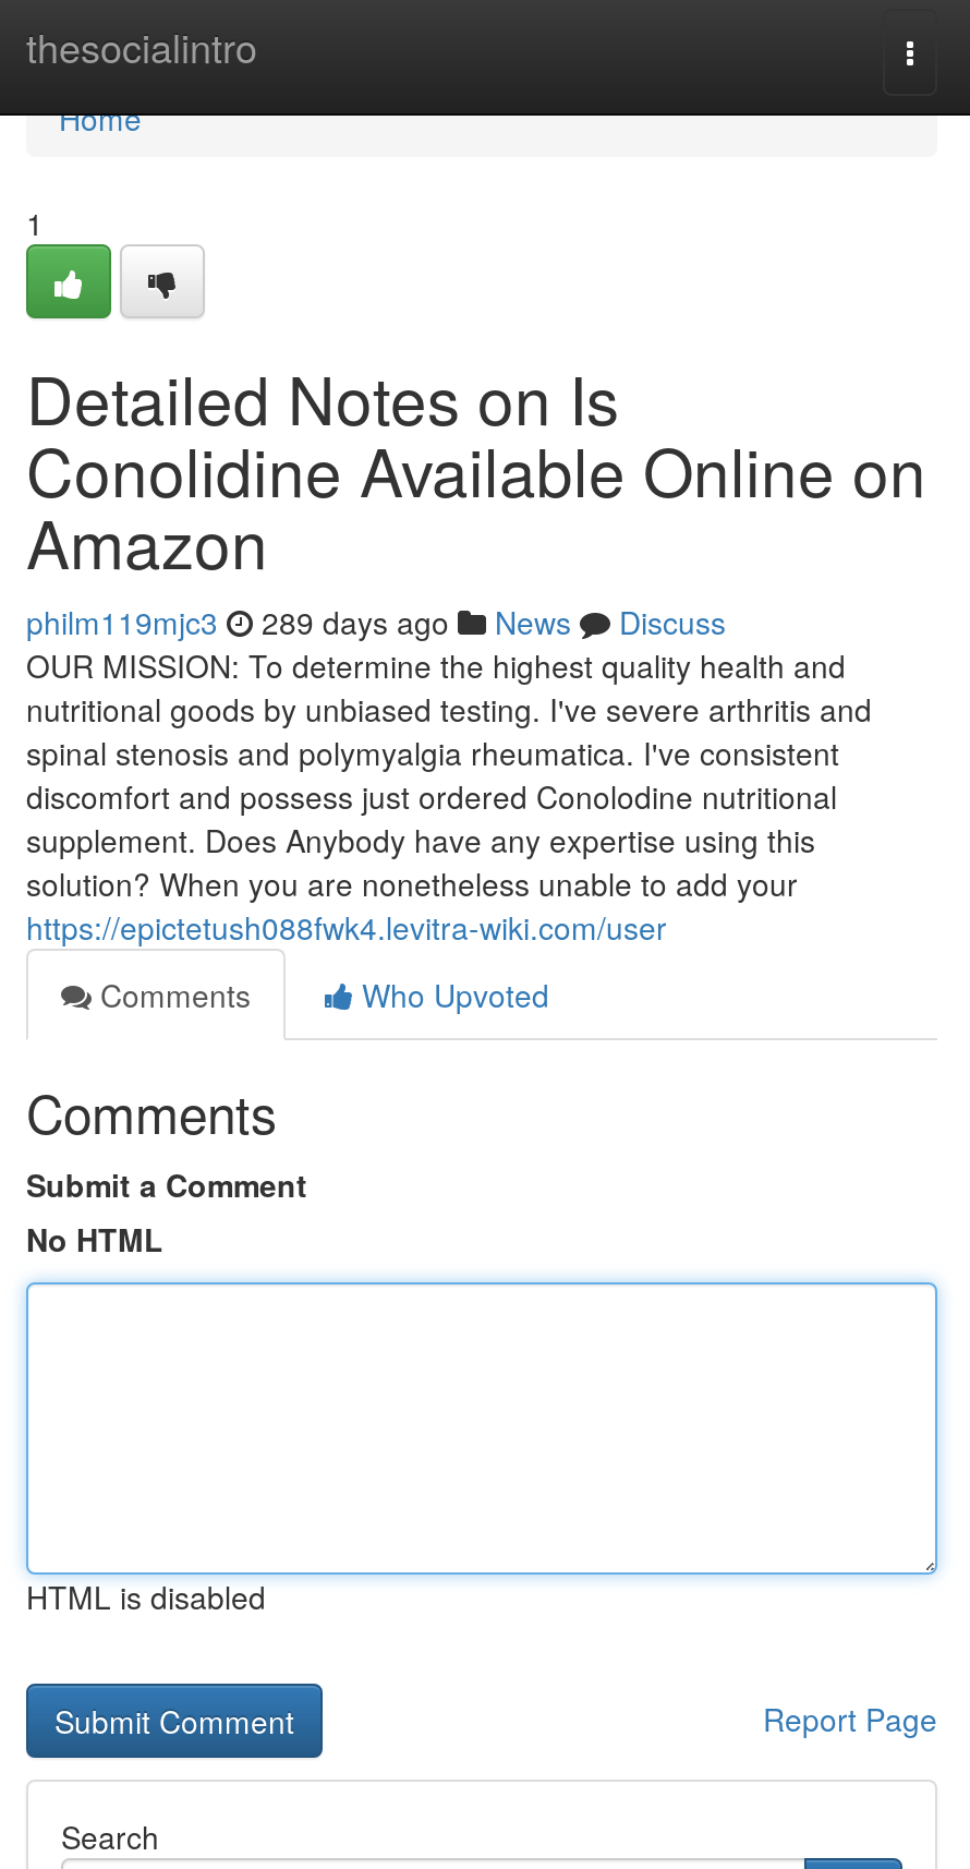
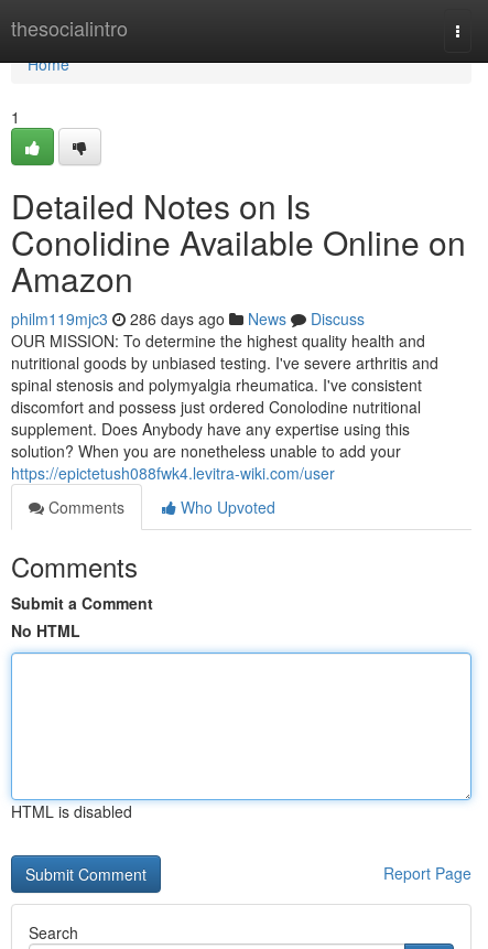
- philm119mjc3 289 days ago News Discuss
+ philm119mjc3 286 days ago News Discuss
